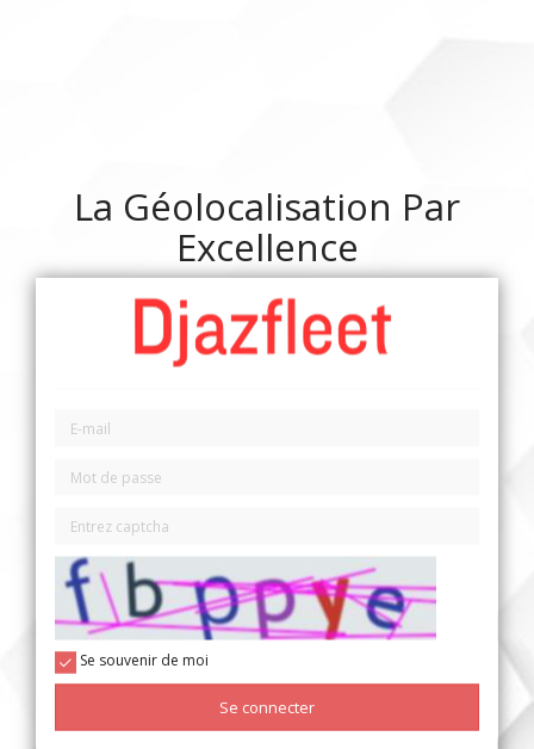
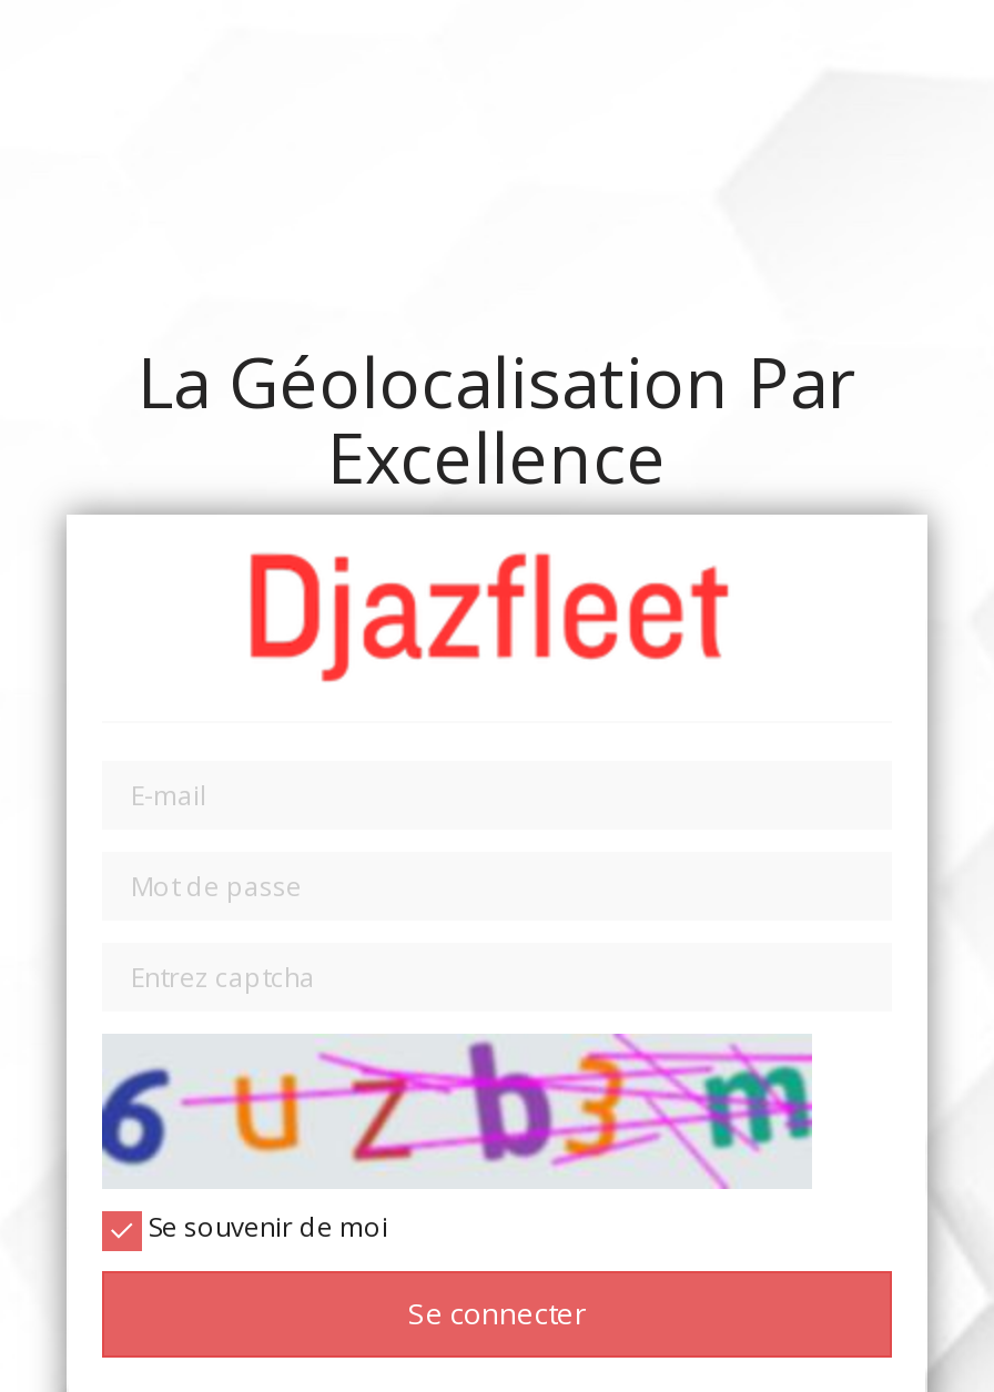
- [image]
+ [image]
